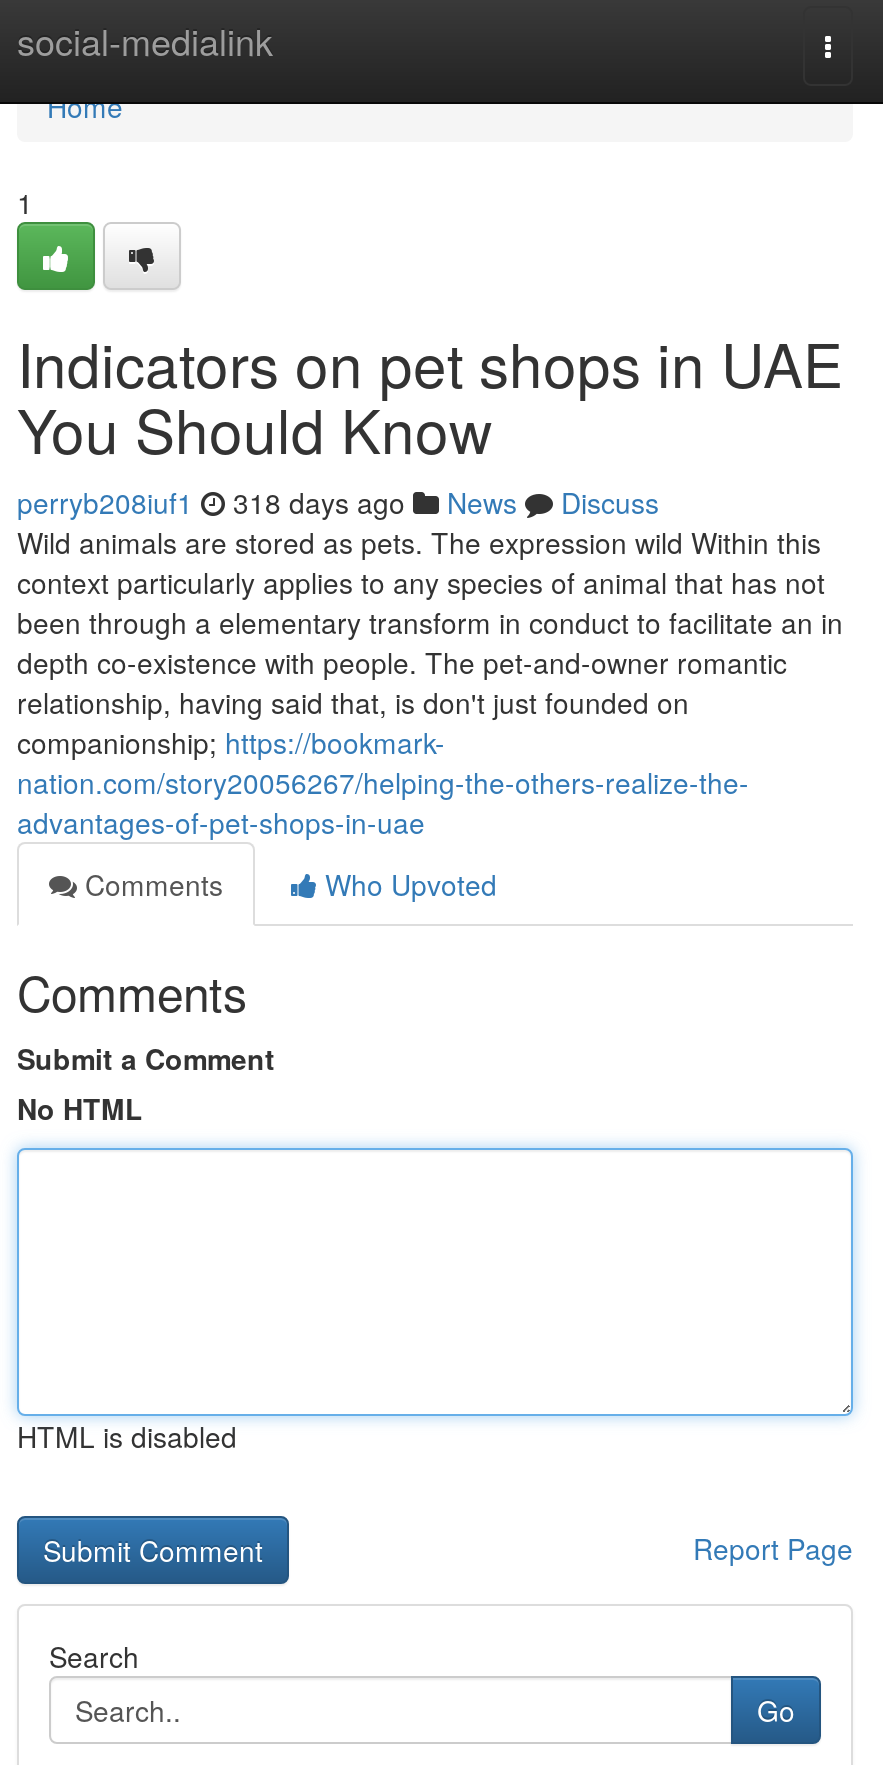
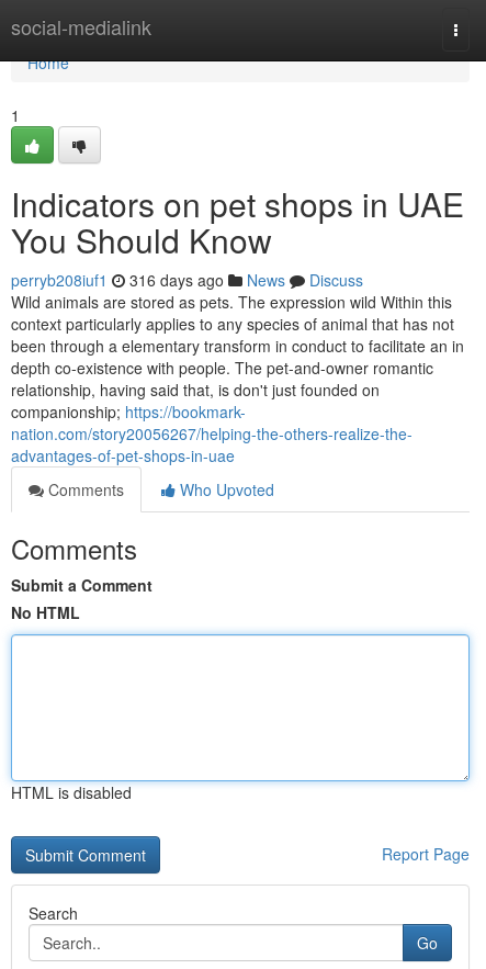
- perryb208iuf1 318 days ago News Discuss
+ perryb208iuf1 316 days ago News Discuss
